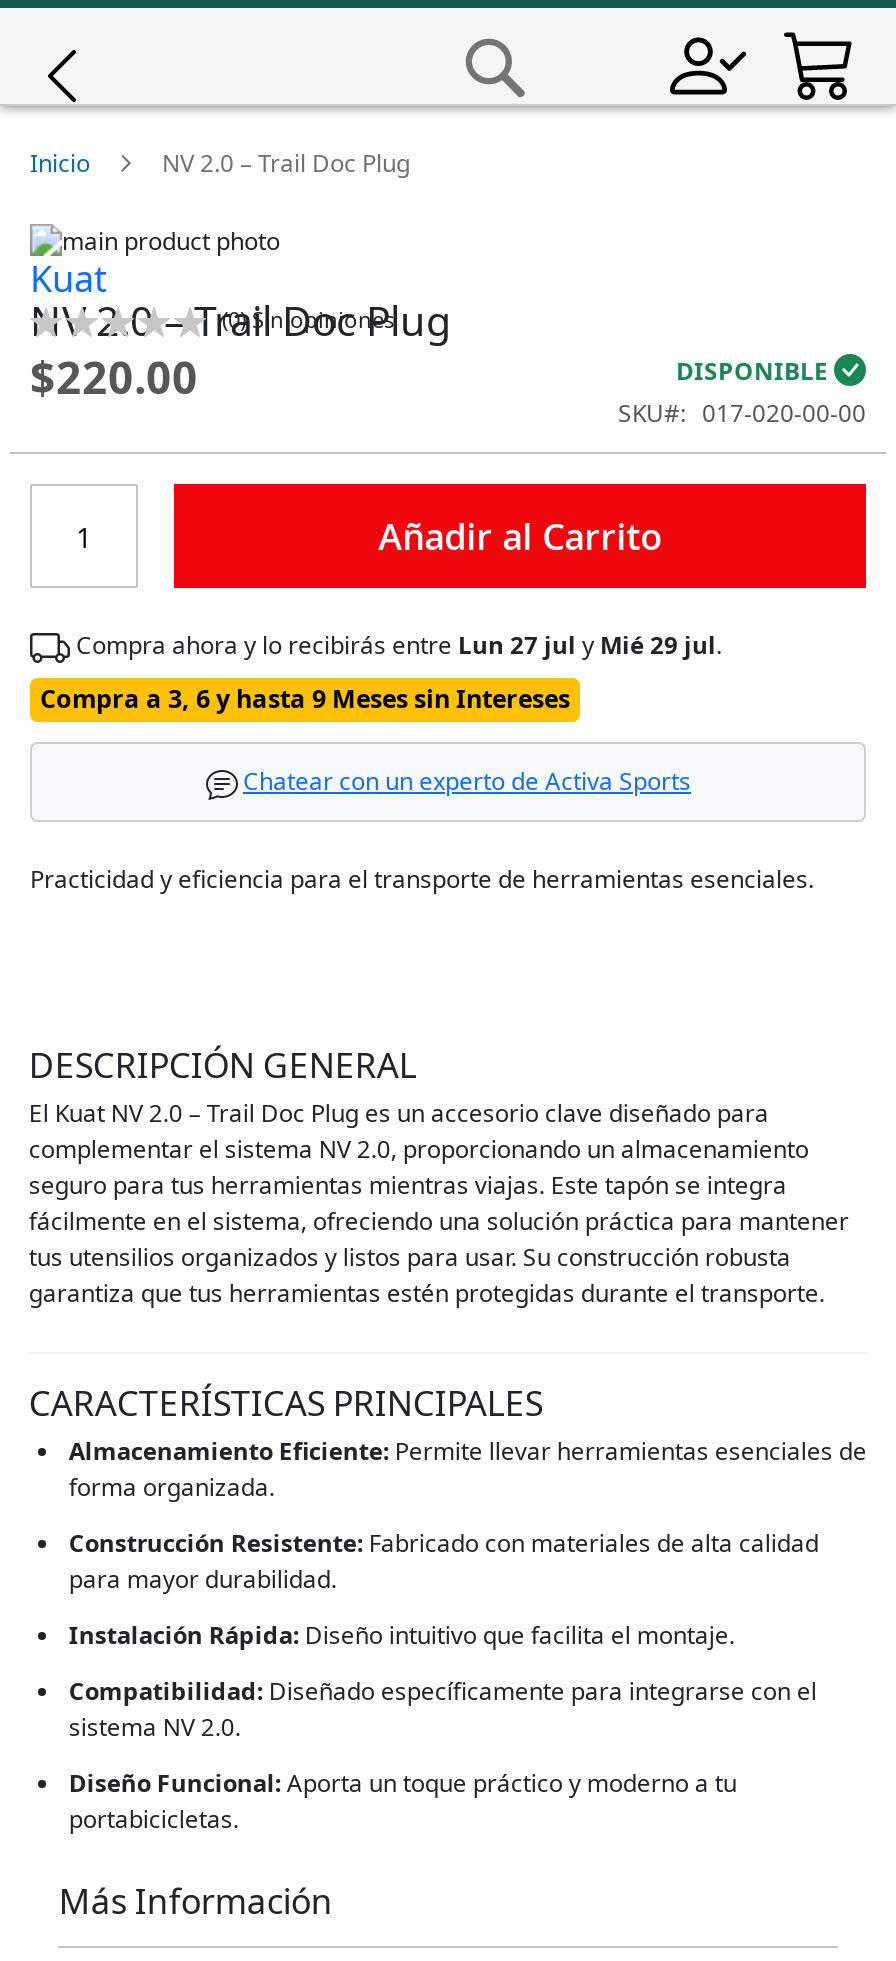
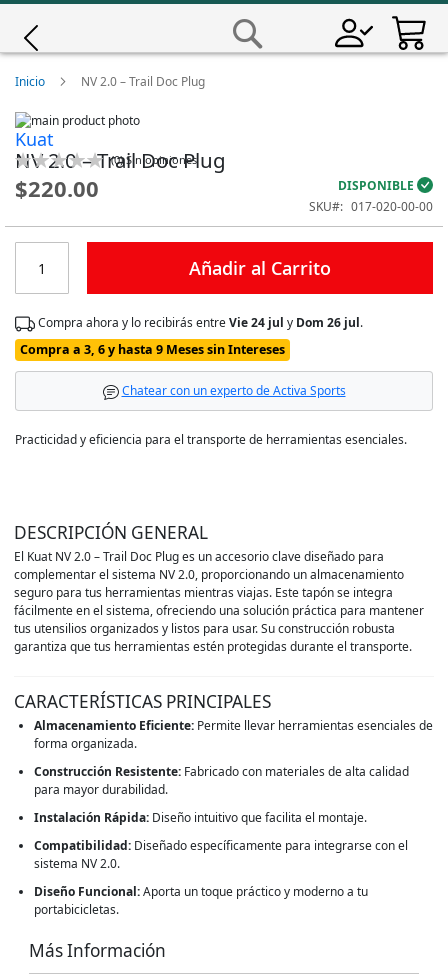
- Compra ahora y lo recibirás entre Lun 27 jul y Mié 29 jul.
+ Compra ahora y lo recibirás entre Vie 24 jul y Dom 26 jul.
